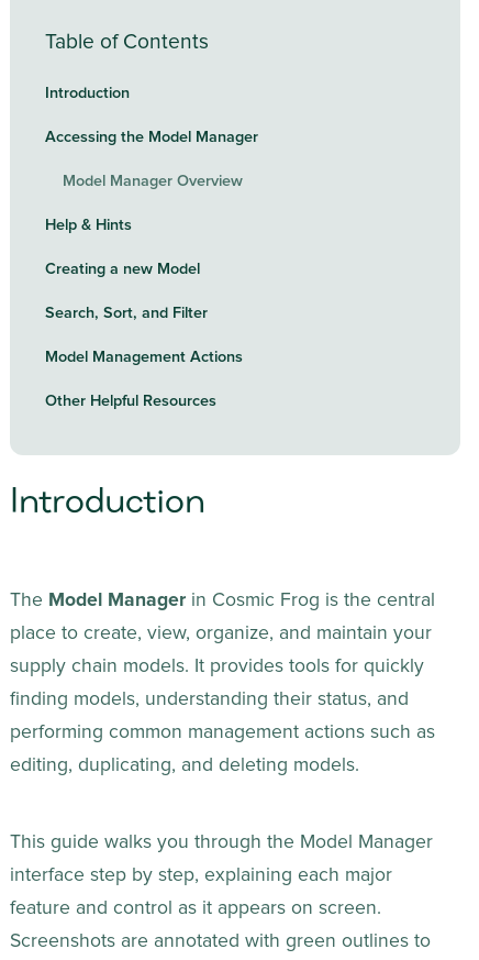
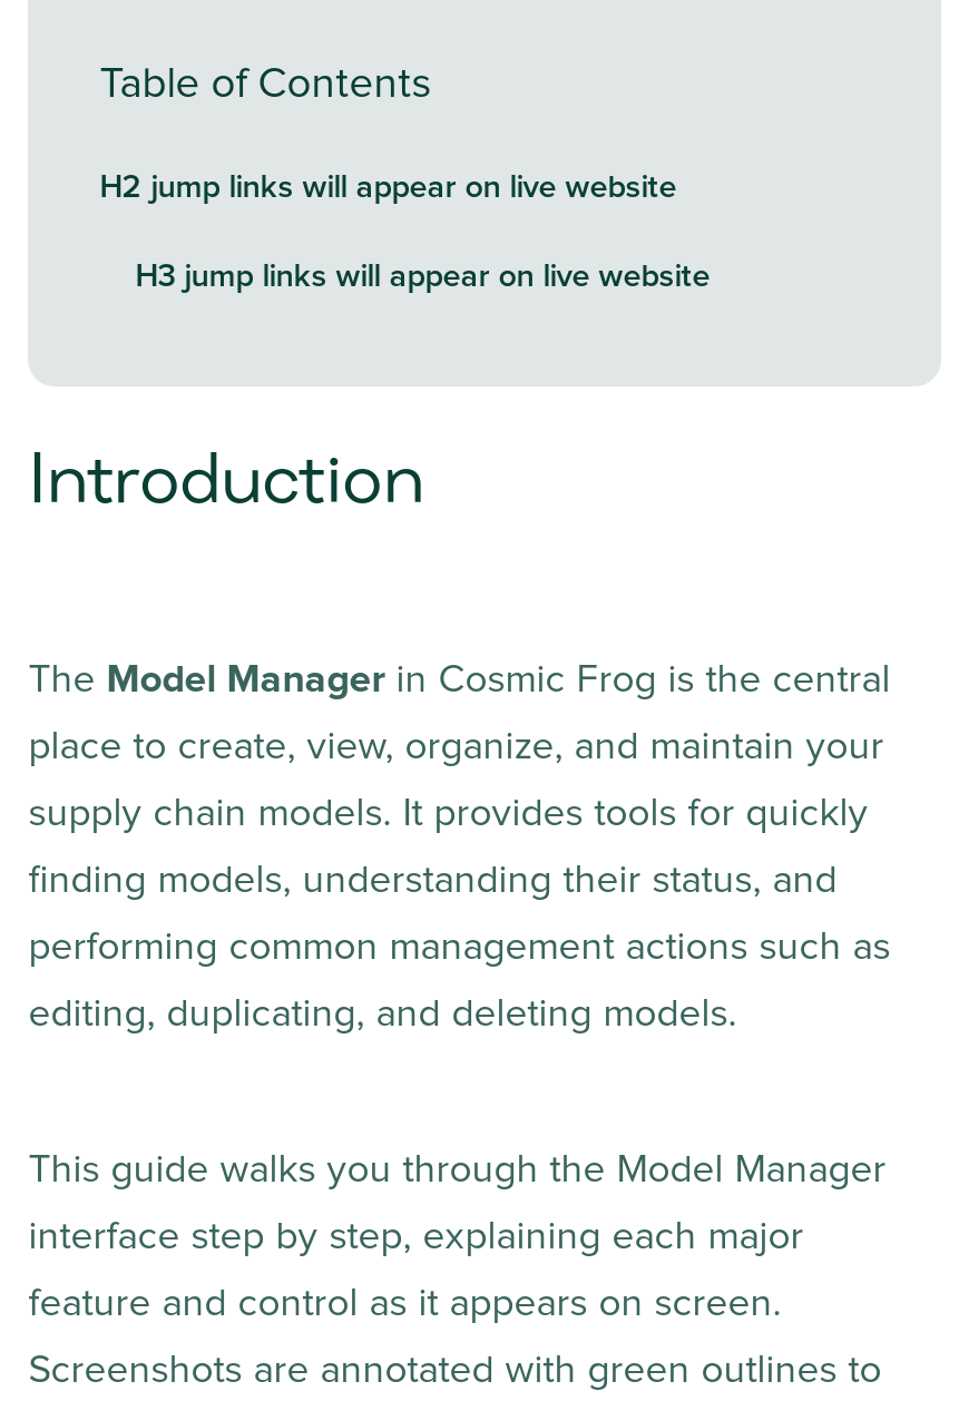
- Introduction
- Accessing the Model Manager
- Model Manager Overview
- Help & Hints
- Creating a new Model
- Search, Sort, and Filter
- Model Management Actions
- Other Helpful Resources
+ H2 jump links will appear on live website
+ H3 jump links will appear on live website
